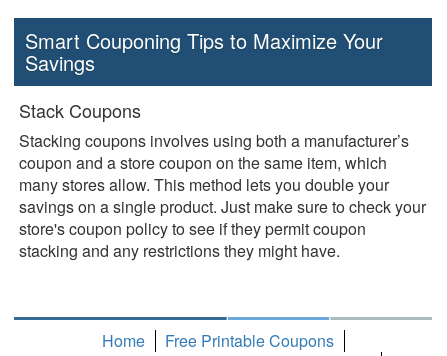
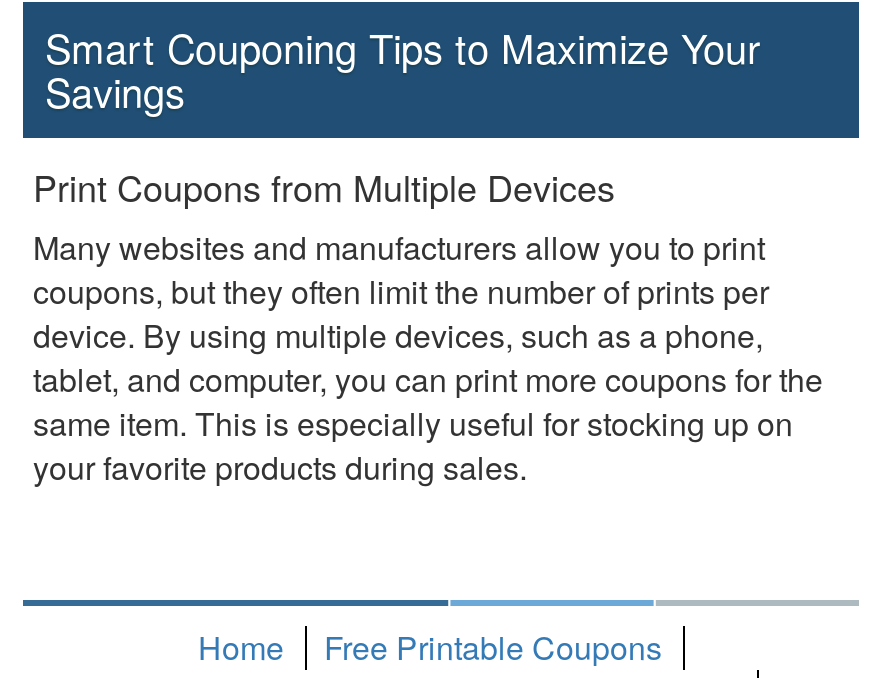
- Stack Coupons
- Stacking coupons involves using both a manufacturer’s
- coupon and a store coupon on the same item, which
- many stores allow. This method lets you double your
- savings on a single product. Just make sure to check your
- store's coupon policy to see if they permit coupon
- stacking and any restrictions they might have.
+ Print Coupons from Multiple Devices
+ Many websites and manufacturers allow you to print
+ coupons, but they often limit the number of prints per
+ device. By using multiple devices, such as a phone,
+ tablet, and computer, you can print more coupons for the
+ same item. This is especially useful for stocking up on
+ your favorite products during sales.
